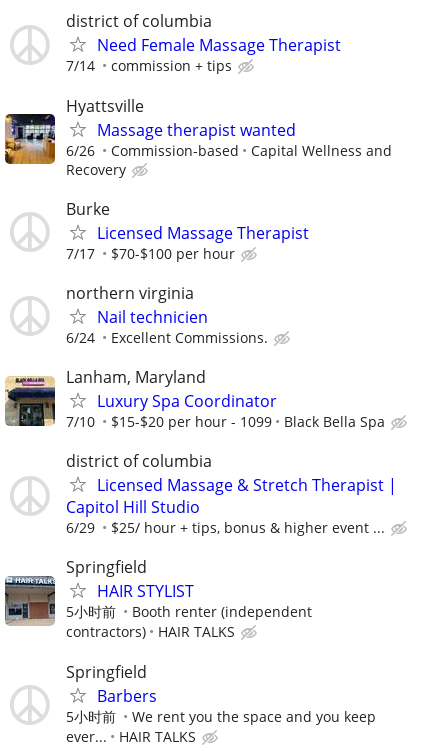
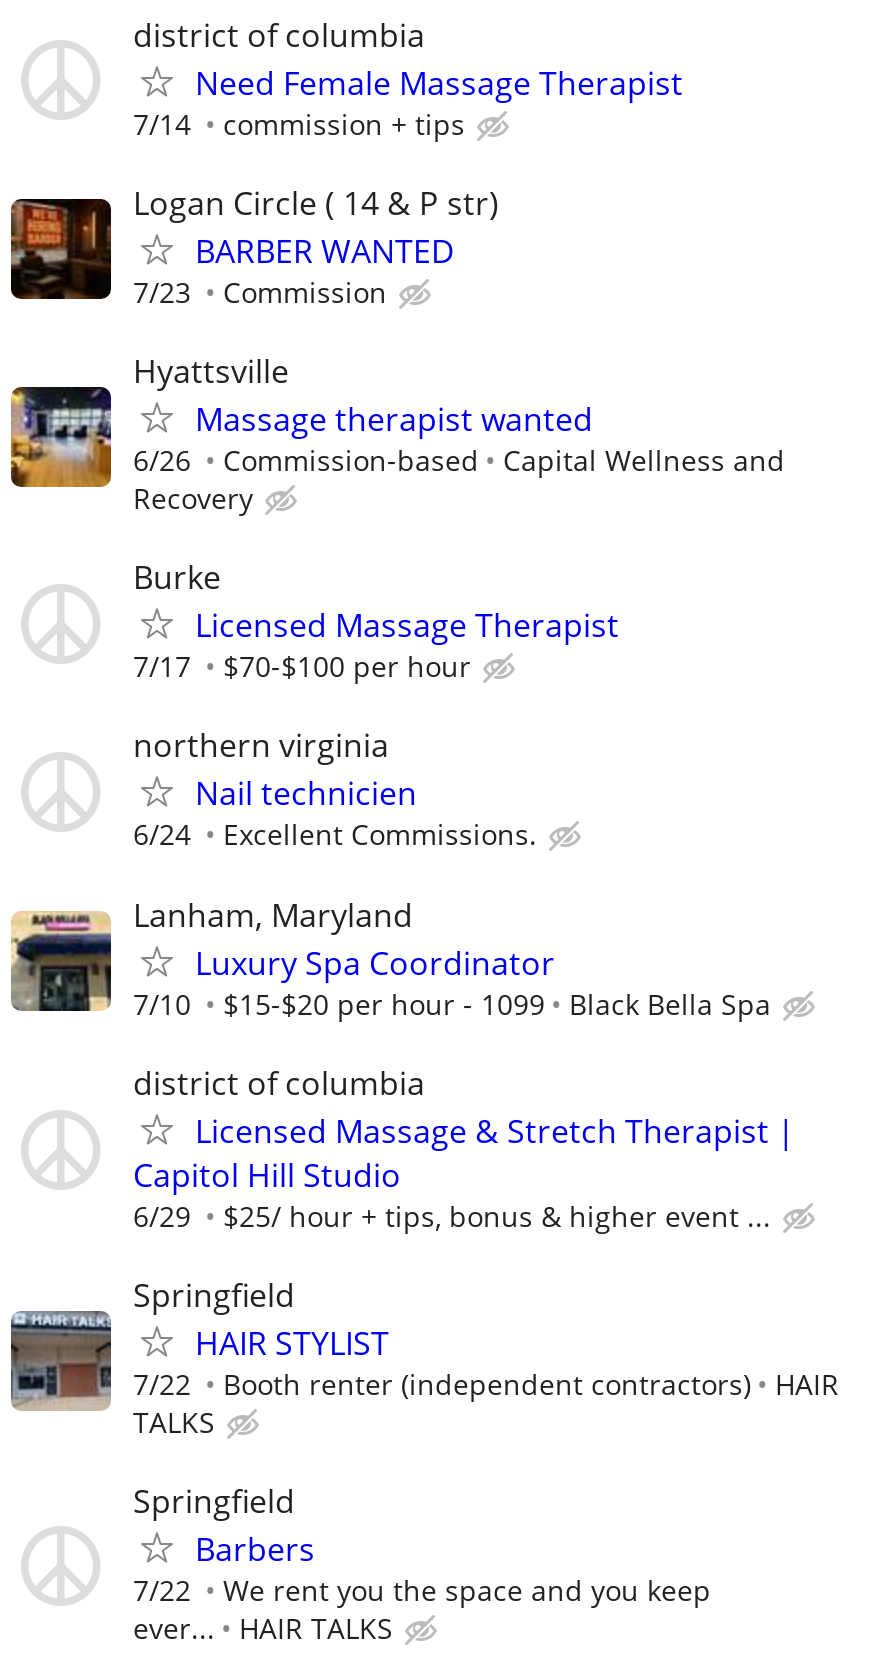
+ [image]
+ Logan Circle ( 14 & P str)
+ BARBER WANTED
+ 7/23
+ Commission

- 5小时前
- Booth renter (independent
- contractors)
- HAIR TALKS
+ 7/22
+ Booth renter (independent contractors)
+ HAIR
+ TALKS

- 5小时前 We rent you the space and you keep
+ 7/22 We rent you the space and you keep
